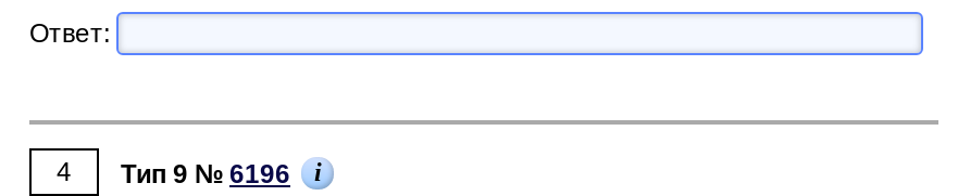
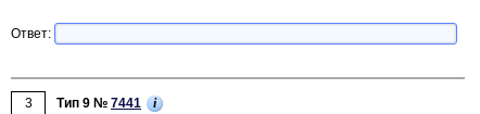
- 4
+ 3

- Тип 9 № 6196
+ Тип 9 № 7441
